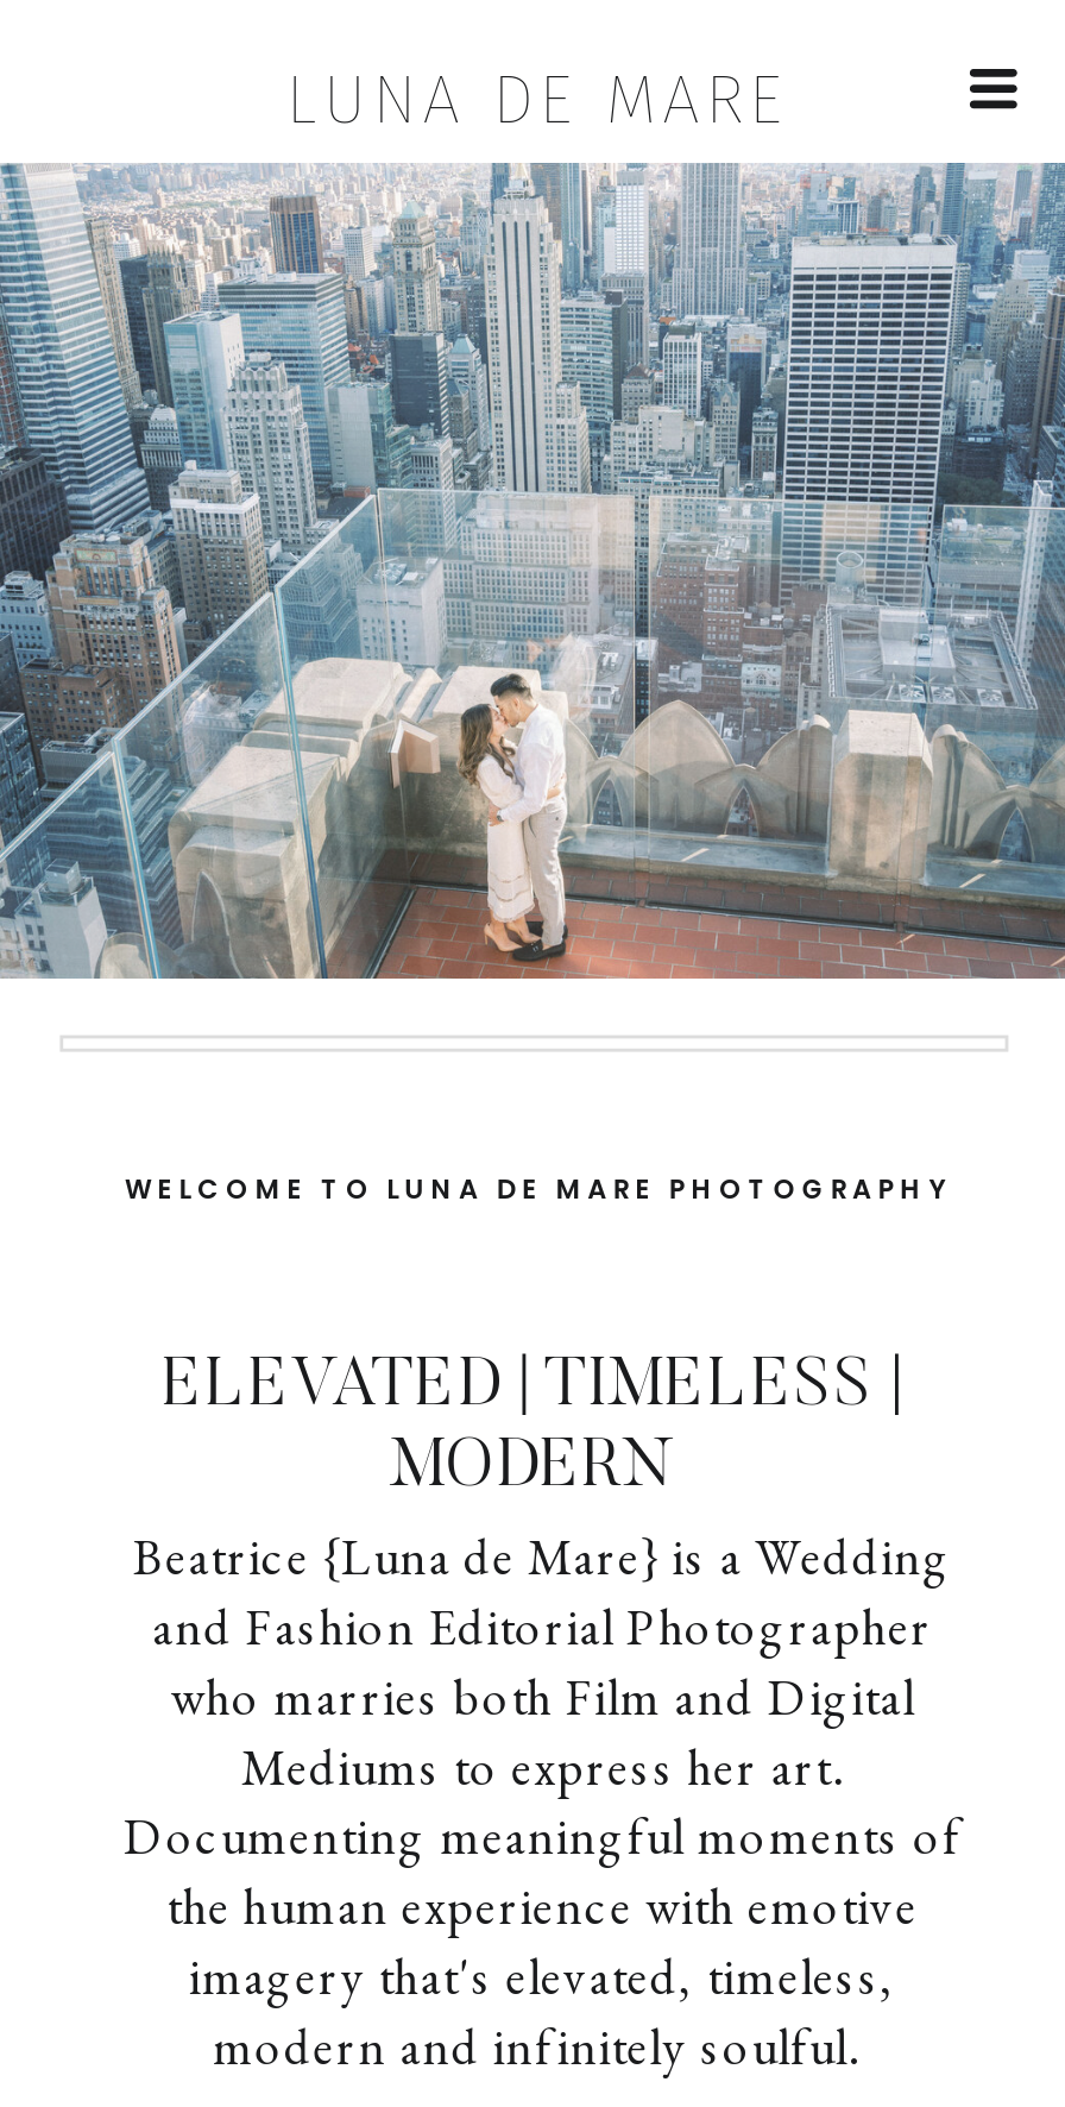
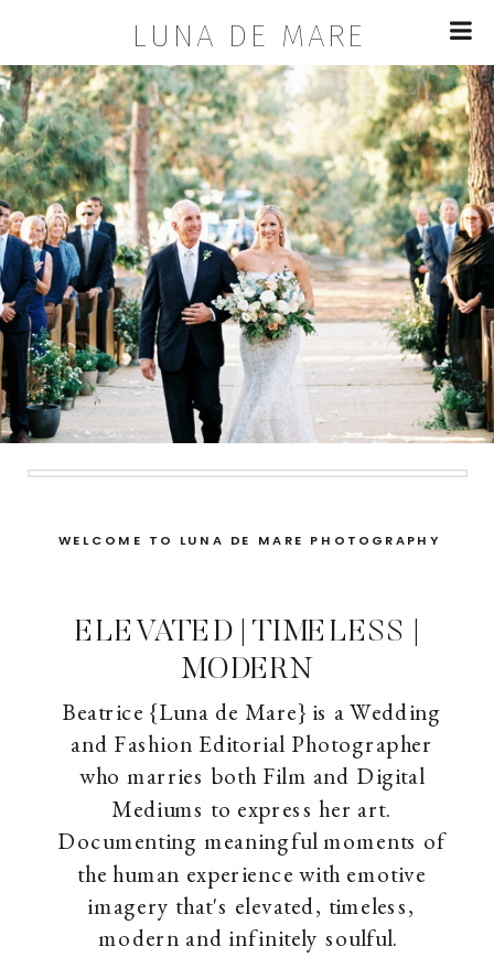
- [image]
+ [image]
